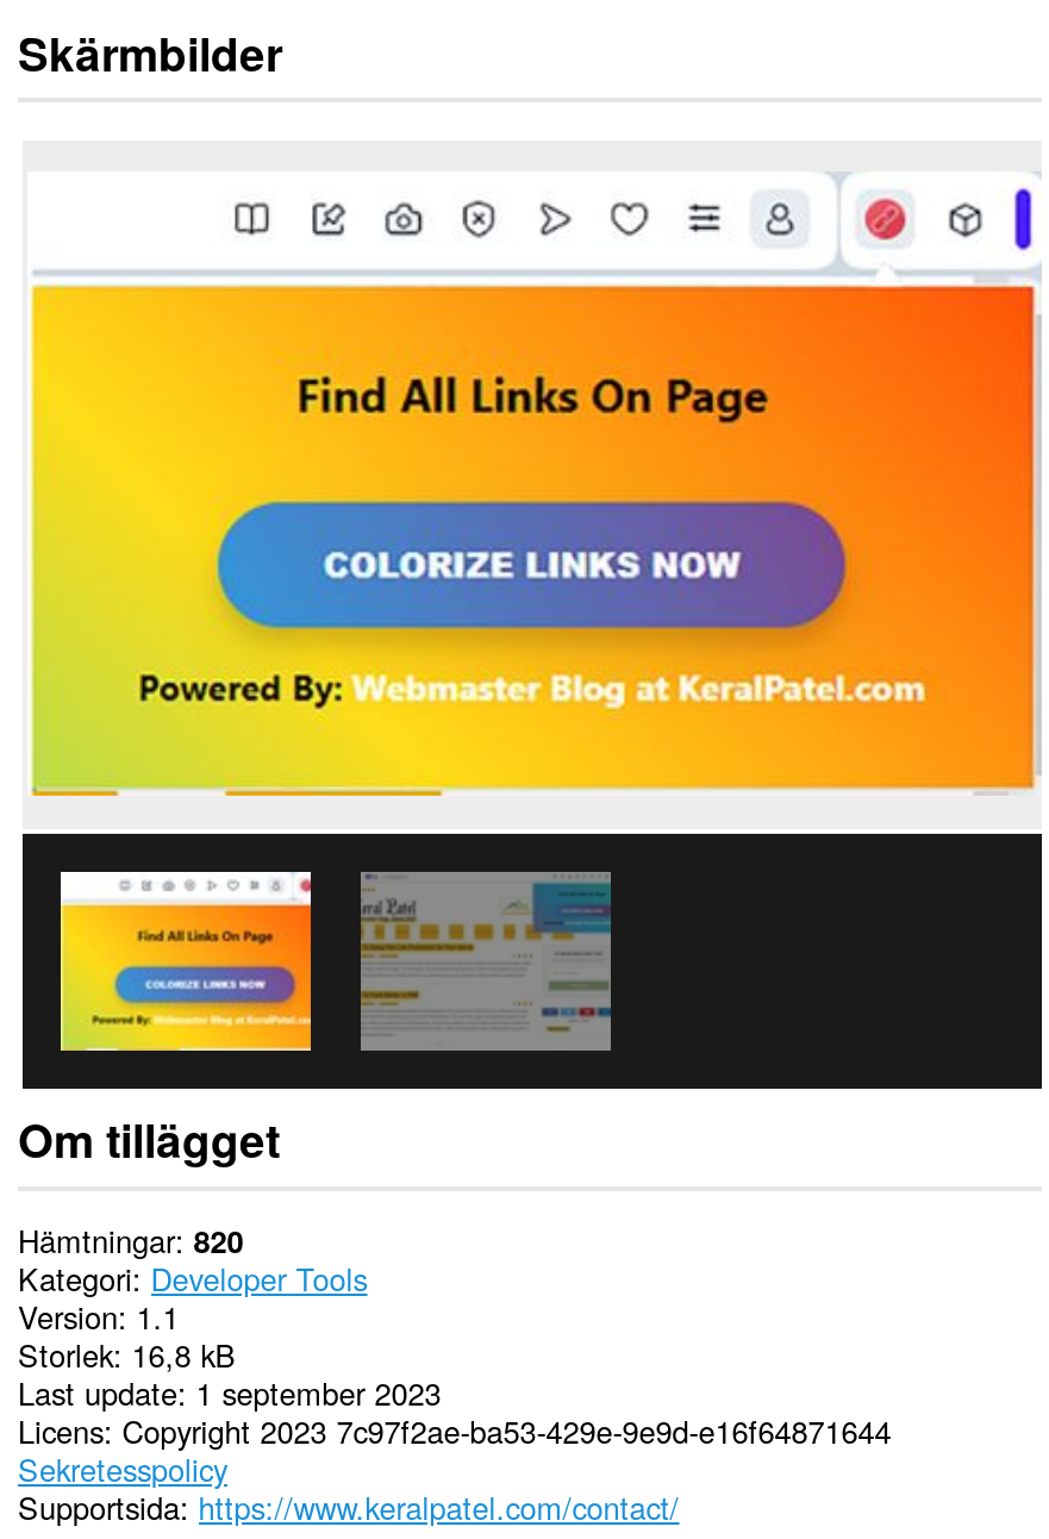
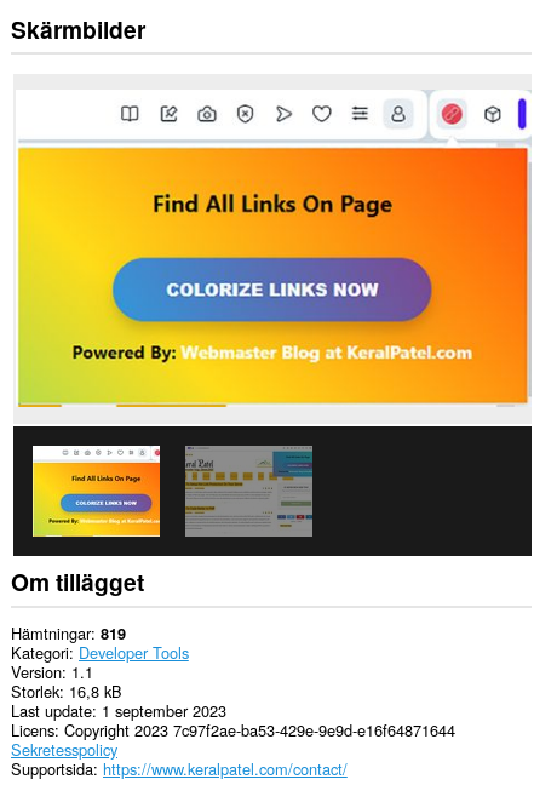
- Hämtningar 820
+ Hämtningar 819
